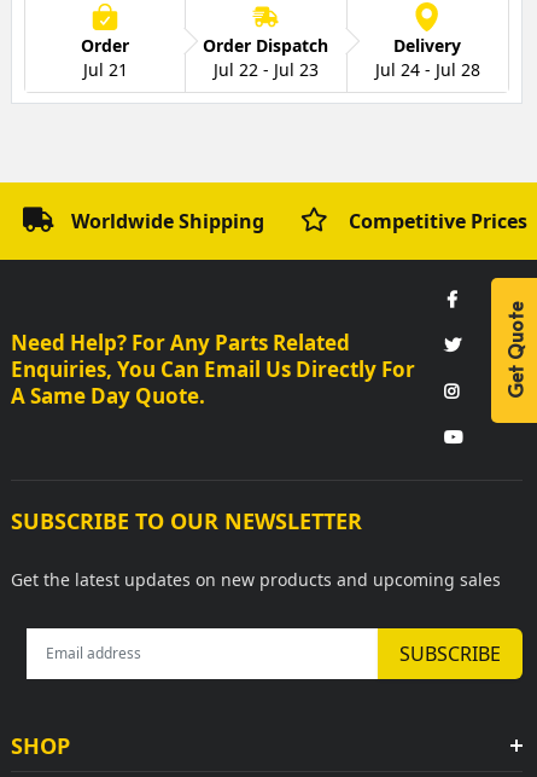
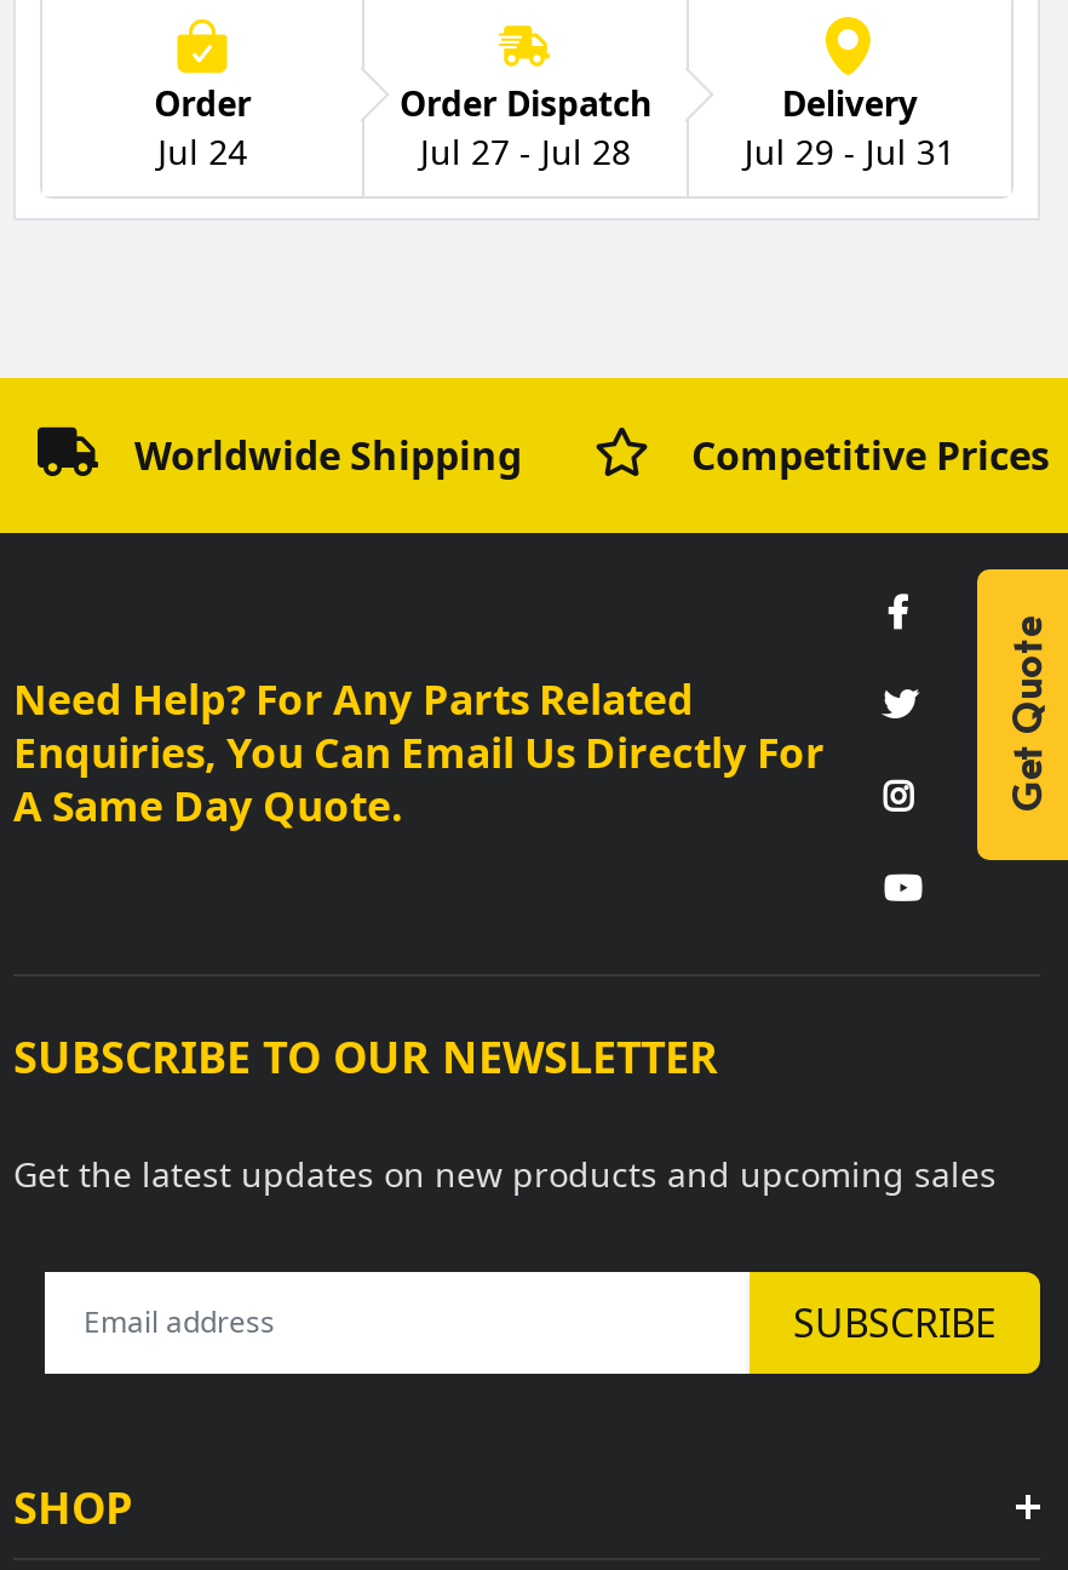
- Jul 21
+ Jul 24

- Jul 22 - Jul 23
+ Jul 27 - Jul 28

- Jul 24 - Jul 28
+ Jul 29 - Jul 31
